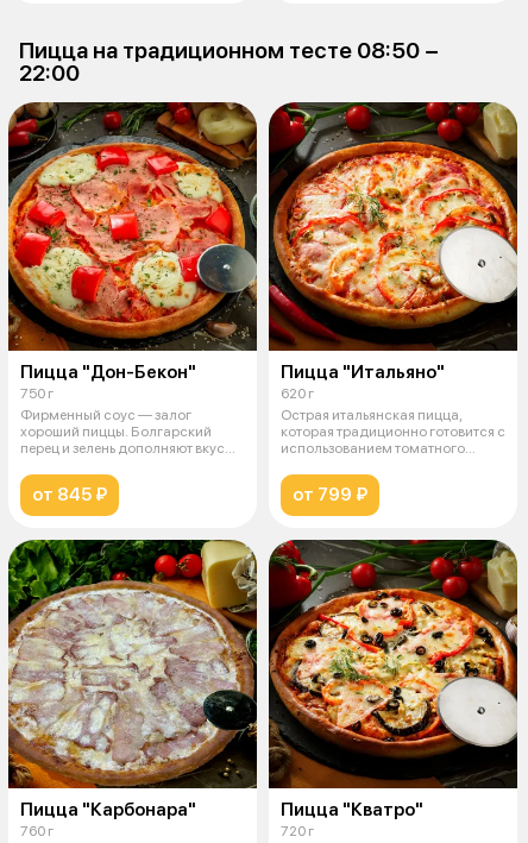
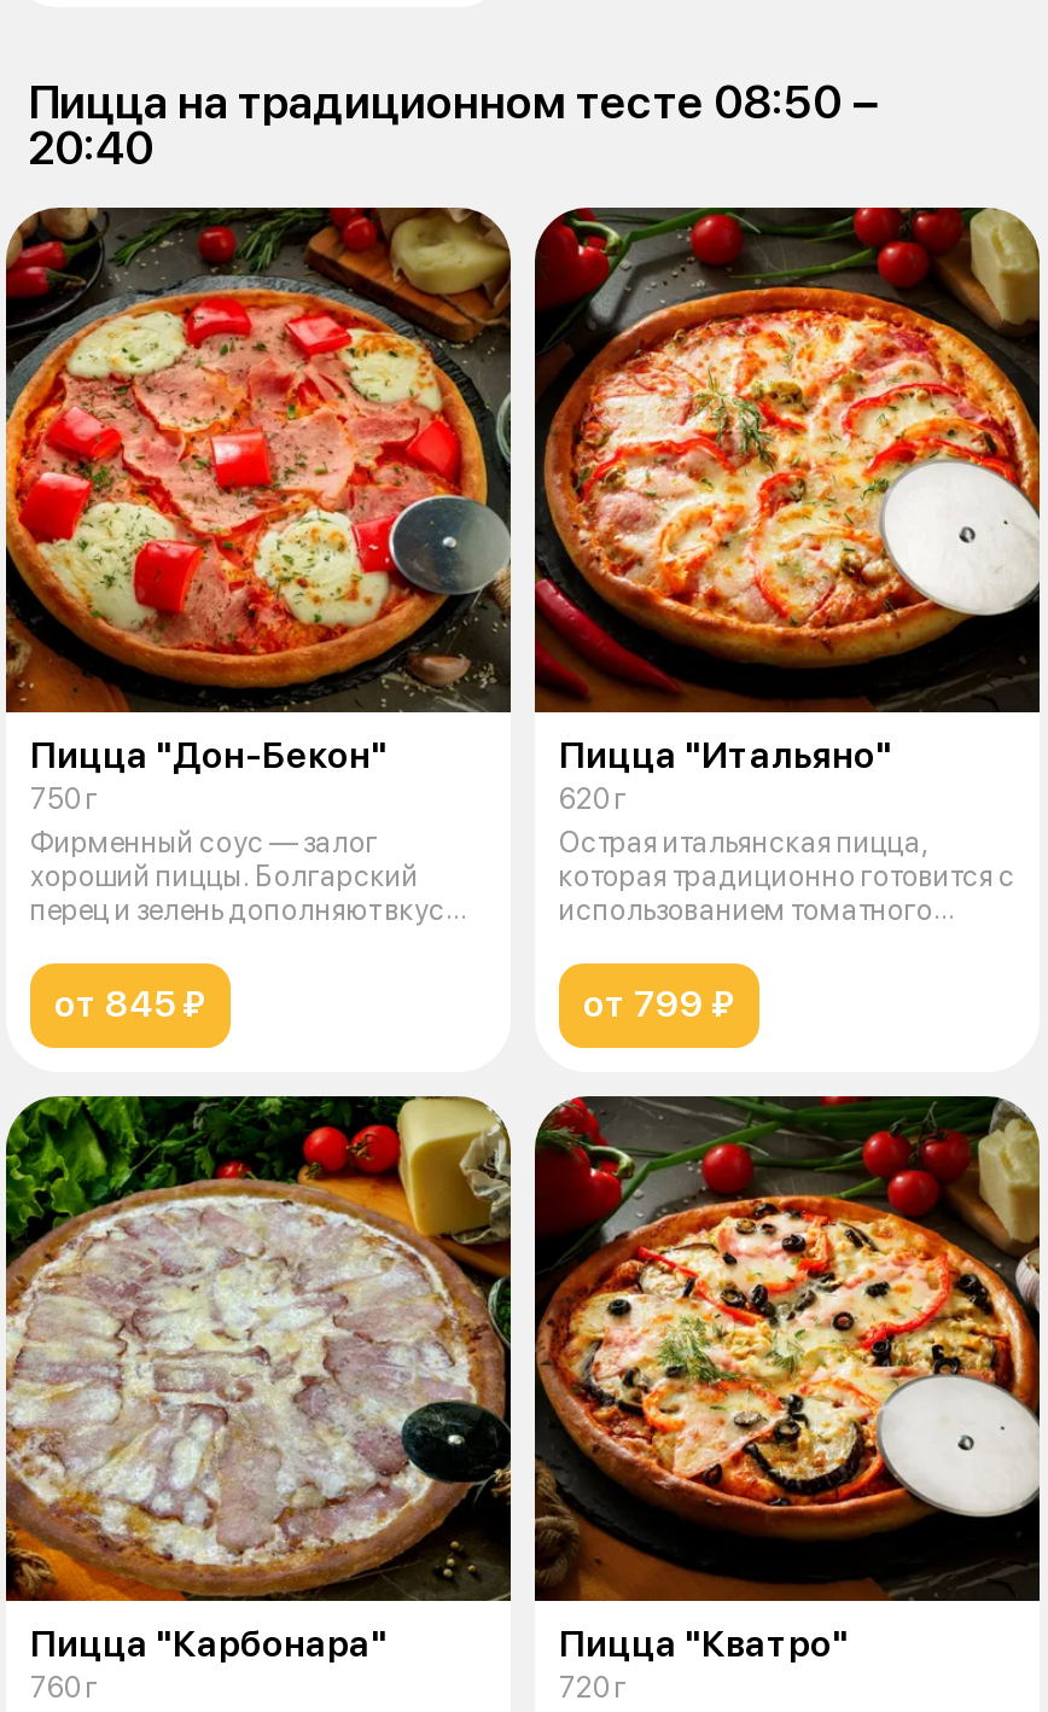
- 22:00
+ 20:40
